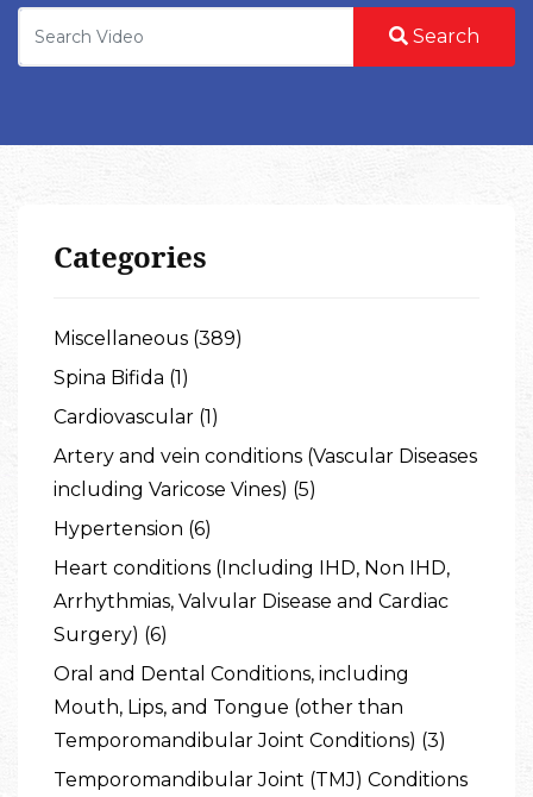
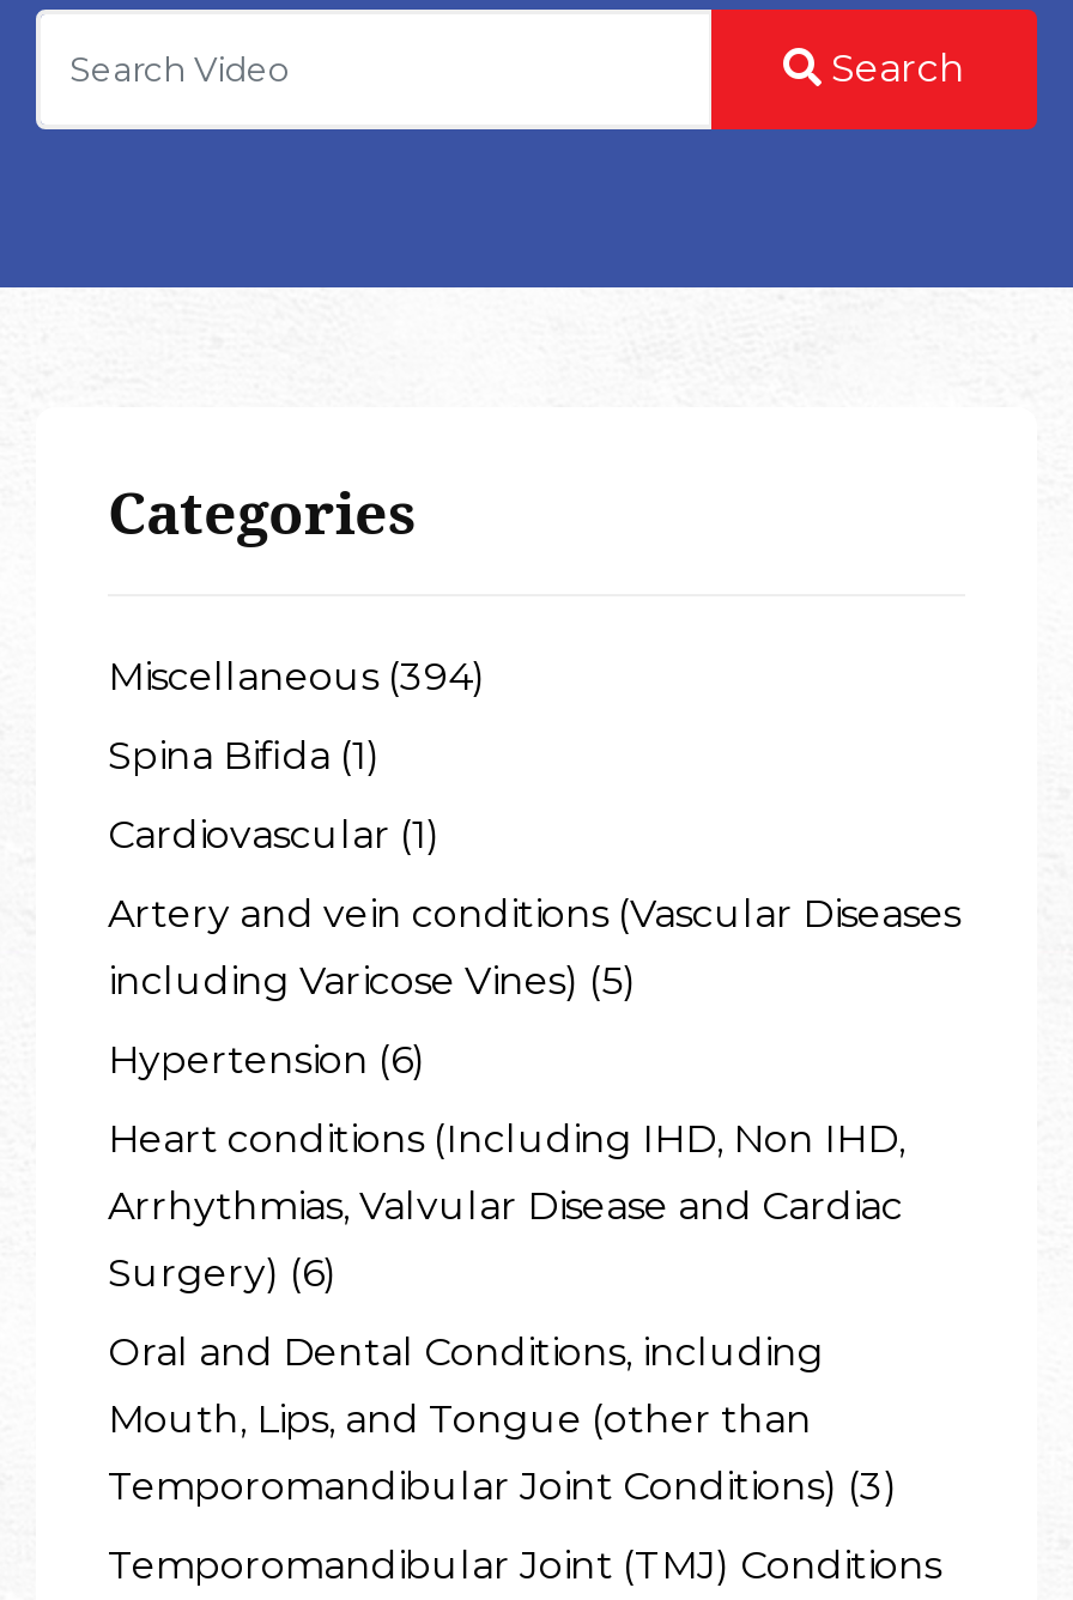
- Miscellaneous (389)
+ Miscellaneous (394)
